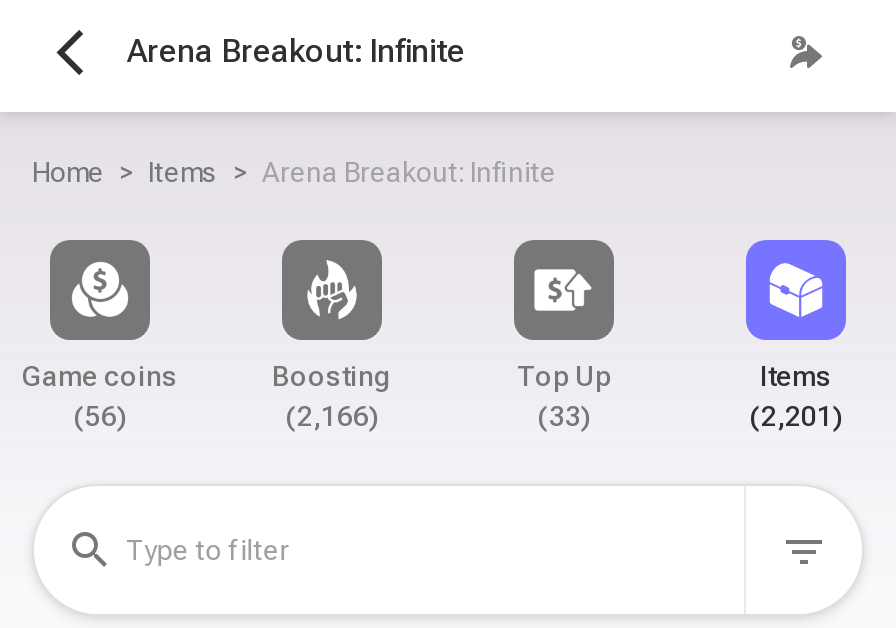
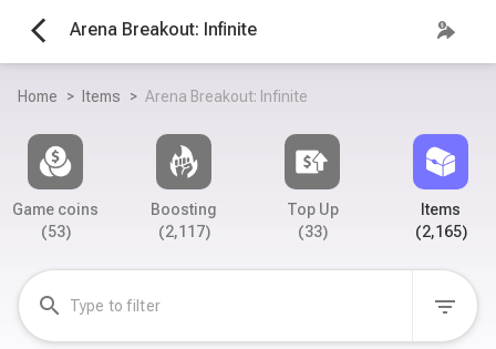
- (56)
+ (53)

- (2,166)
+ (2,117)

- (2,201)
+ (2,165)
